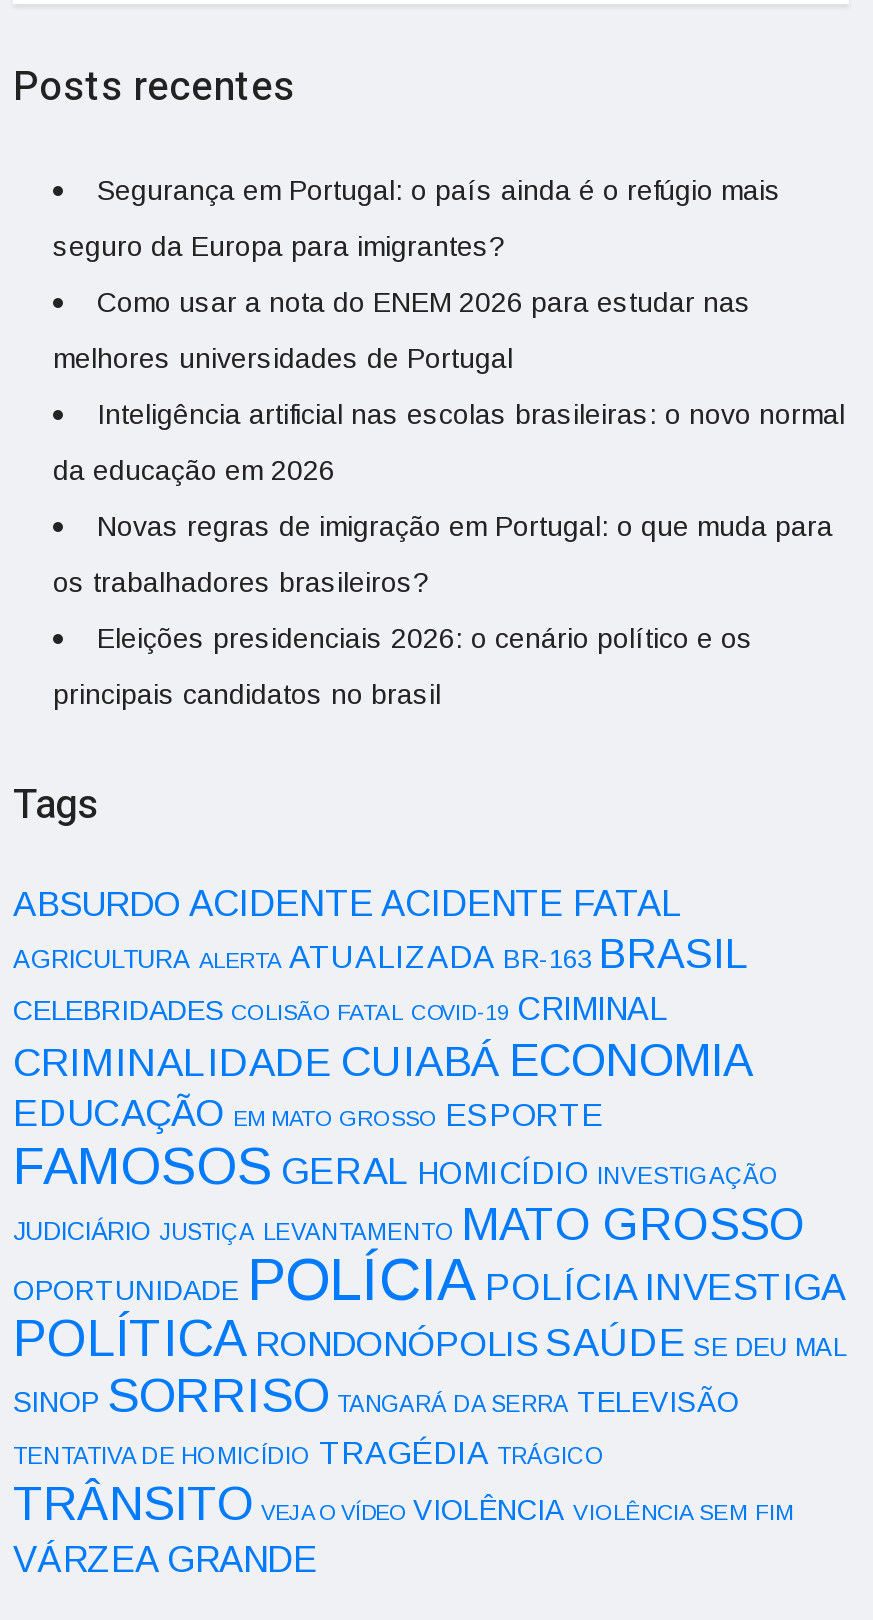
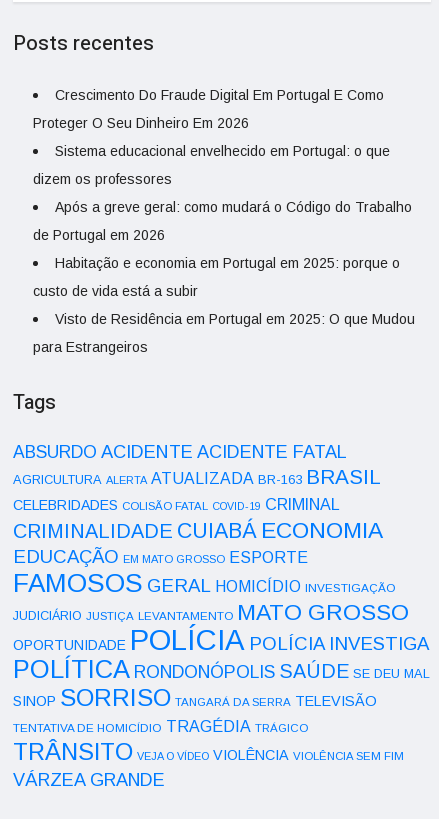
- Segurança em Portugal: o país ainda é o refúgio mais
+ Crescimento Do Fraude Digital Em Portugal E Como

- seguro da Europa para imigrantes?
+ Proteger O Seu Dinheiro Em 2026

- Como usar a nota do ENEM 2026 para estudar nas
+ Sistema educacional envelhecido em Portugal: o que

- melhores universidades de Portugal
+ dizem os professores

- Inteligência artificial nas escolas brasileiras: o novo normal
+ Após a greve geral: como mudará o Código do Trabalho

- da educação em 2026
+ de Portugal em 2026

- Novas regras de imigração em Portugal: o que muda para
+ Habitação e economia em Portugal em 2025: porque o

- os trabalhadores brasileiros?
+ custo de vida está a subir

- Eleições presidenciais 2026: o cenário político e os
+ Visto de Residência em Portugal em 2025: O que Mudou

- principais candidatos no brasil
+ para Estrangeiros
